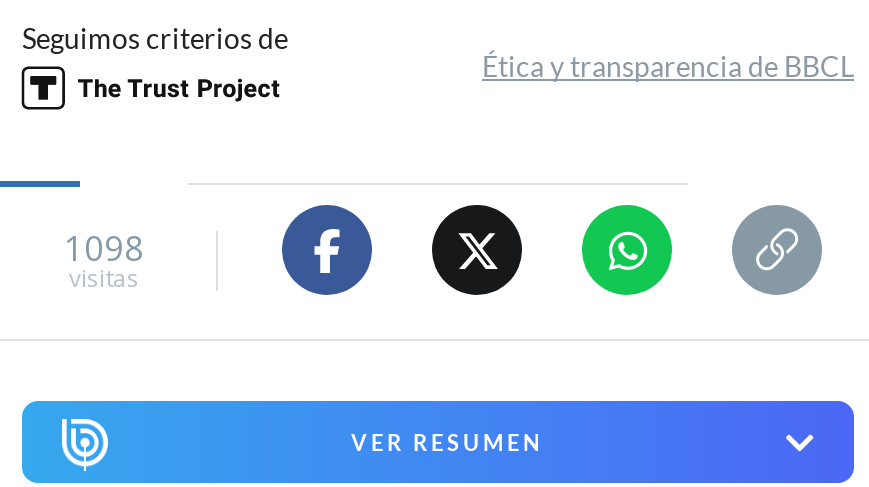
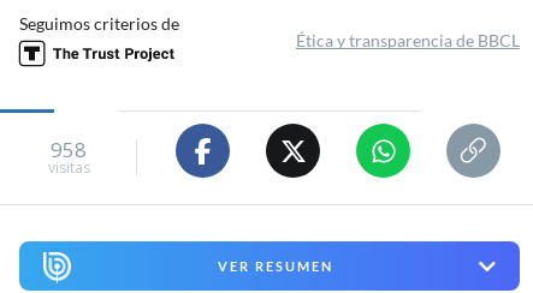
- 1098
+ 958
